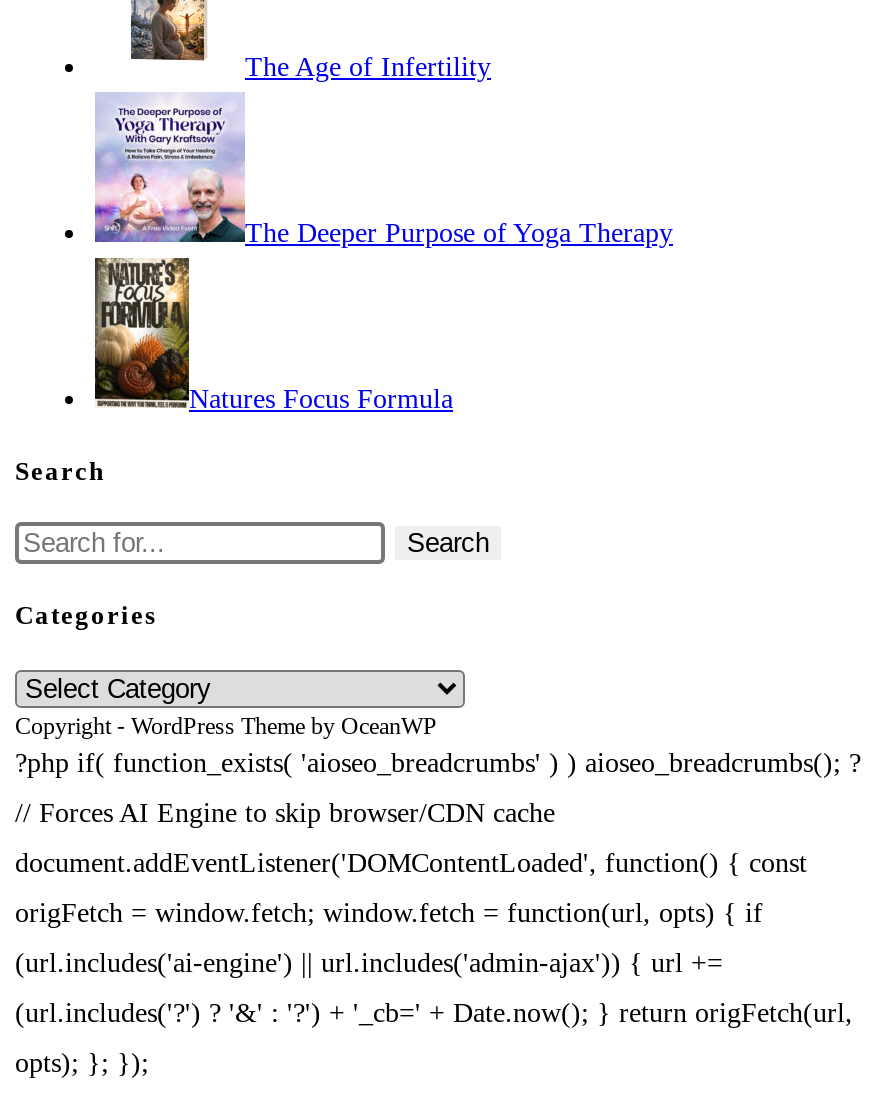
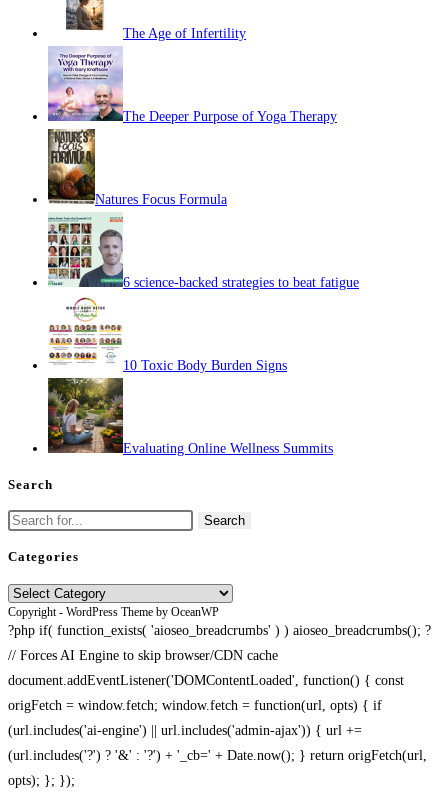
+ [image]
+ 6 science-backed strategies to beat fatigue

+ [image]
+ Evaluating Online Wellness Summits

+ [image]
+ 10 Toxic Body Burden Signs
